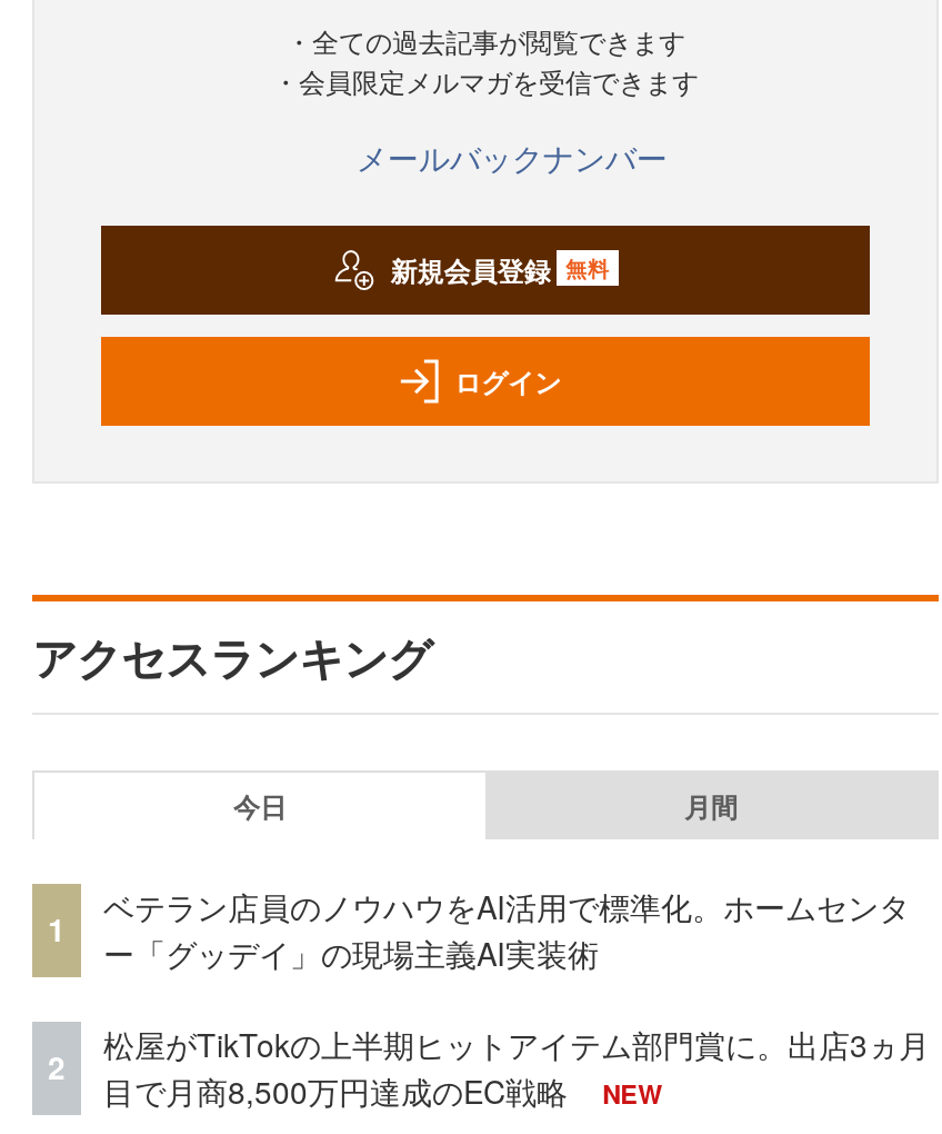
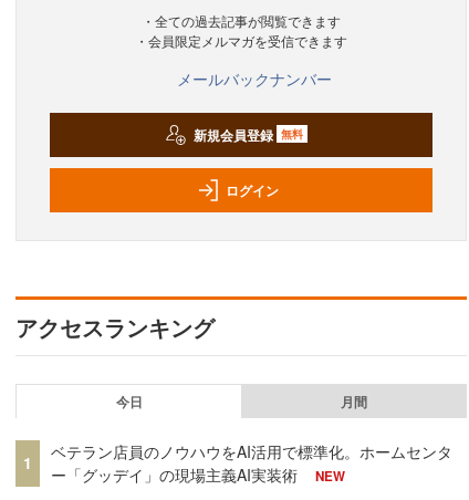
- 松屋がTikTokの上半期ヒットアイテム部門賞に。出店3ヵ月
- 目で月商8,500万円達成のEC戦略

- 2
